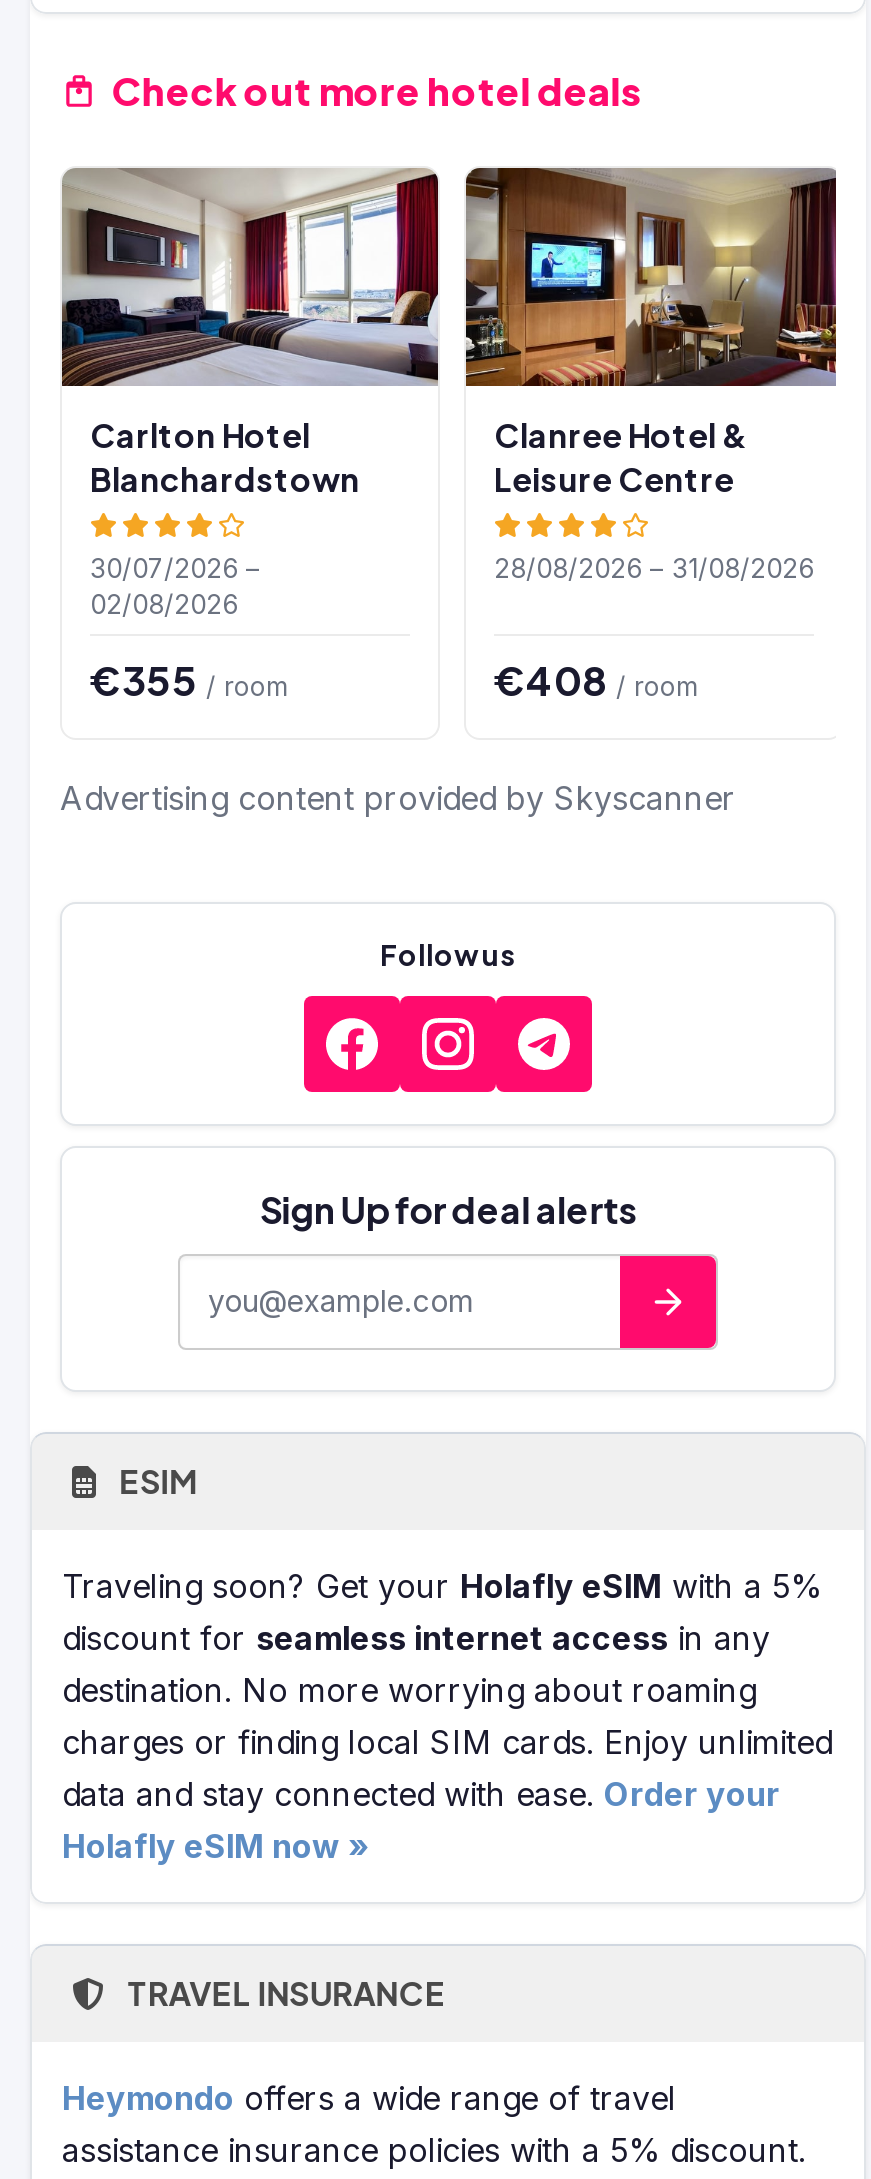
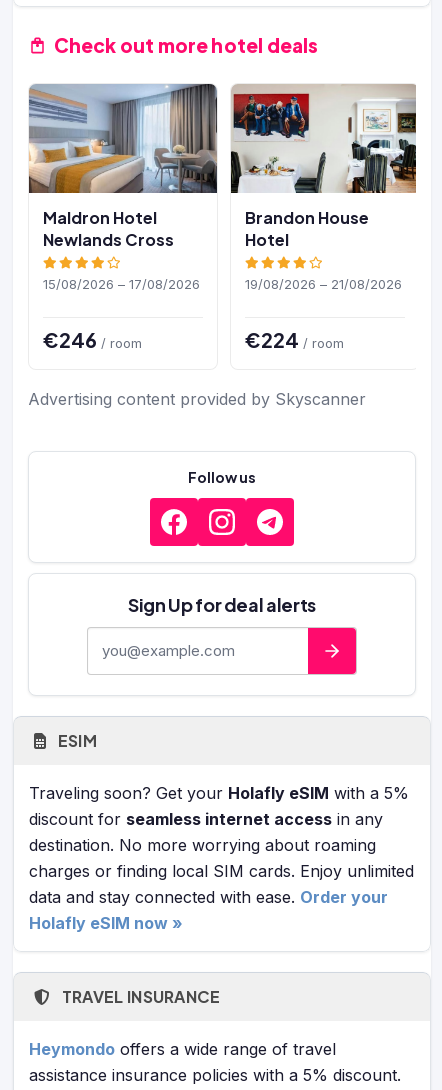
- [image]
- Carlton Hotel
- Blanchardstown
+ [image]
+ Maldron Hotel
+ Newlands Cross

- [image]
- Clanree Hotel &
- Leisure Centre
+ [image]
+ Brandon House
+ Hotel

- 30/07/2026 –
- 02/08/2026
+ 15/08/2026 – 17/08/2026

- 28/08/2026 – 31/08/2026
+ 19/08/2026 – 21/08/2026

- €355 / room
+ €246 / room

- €408 / room
+ €224 / room
